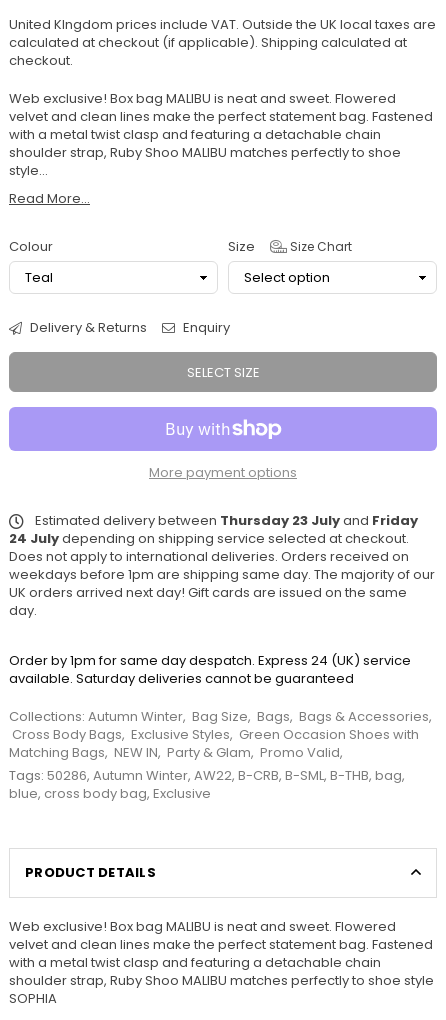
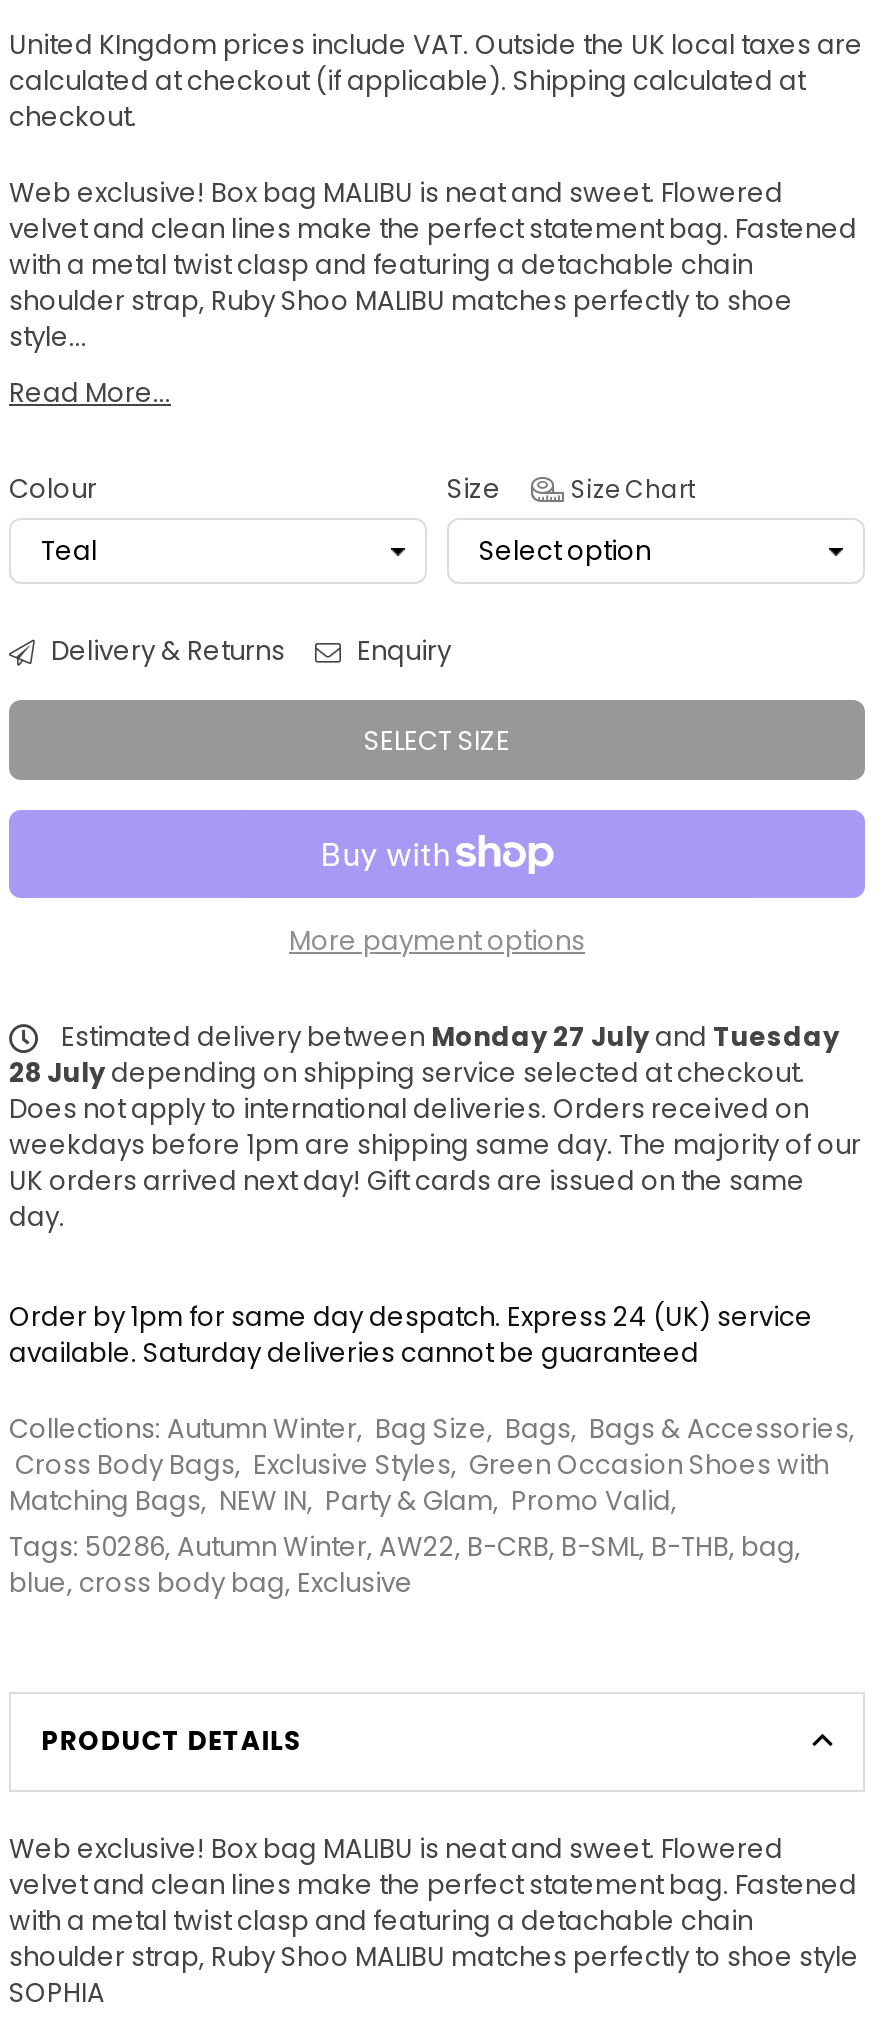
- Estimated delivery between Thursday 23 July and Friday
+ Estimated delivery between Monday 27 July and Tuesday

- 24 July depending on shipping service selected at checkout.
+ 28 July depending on shipping service selected at checkout.
